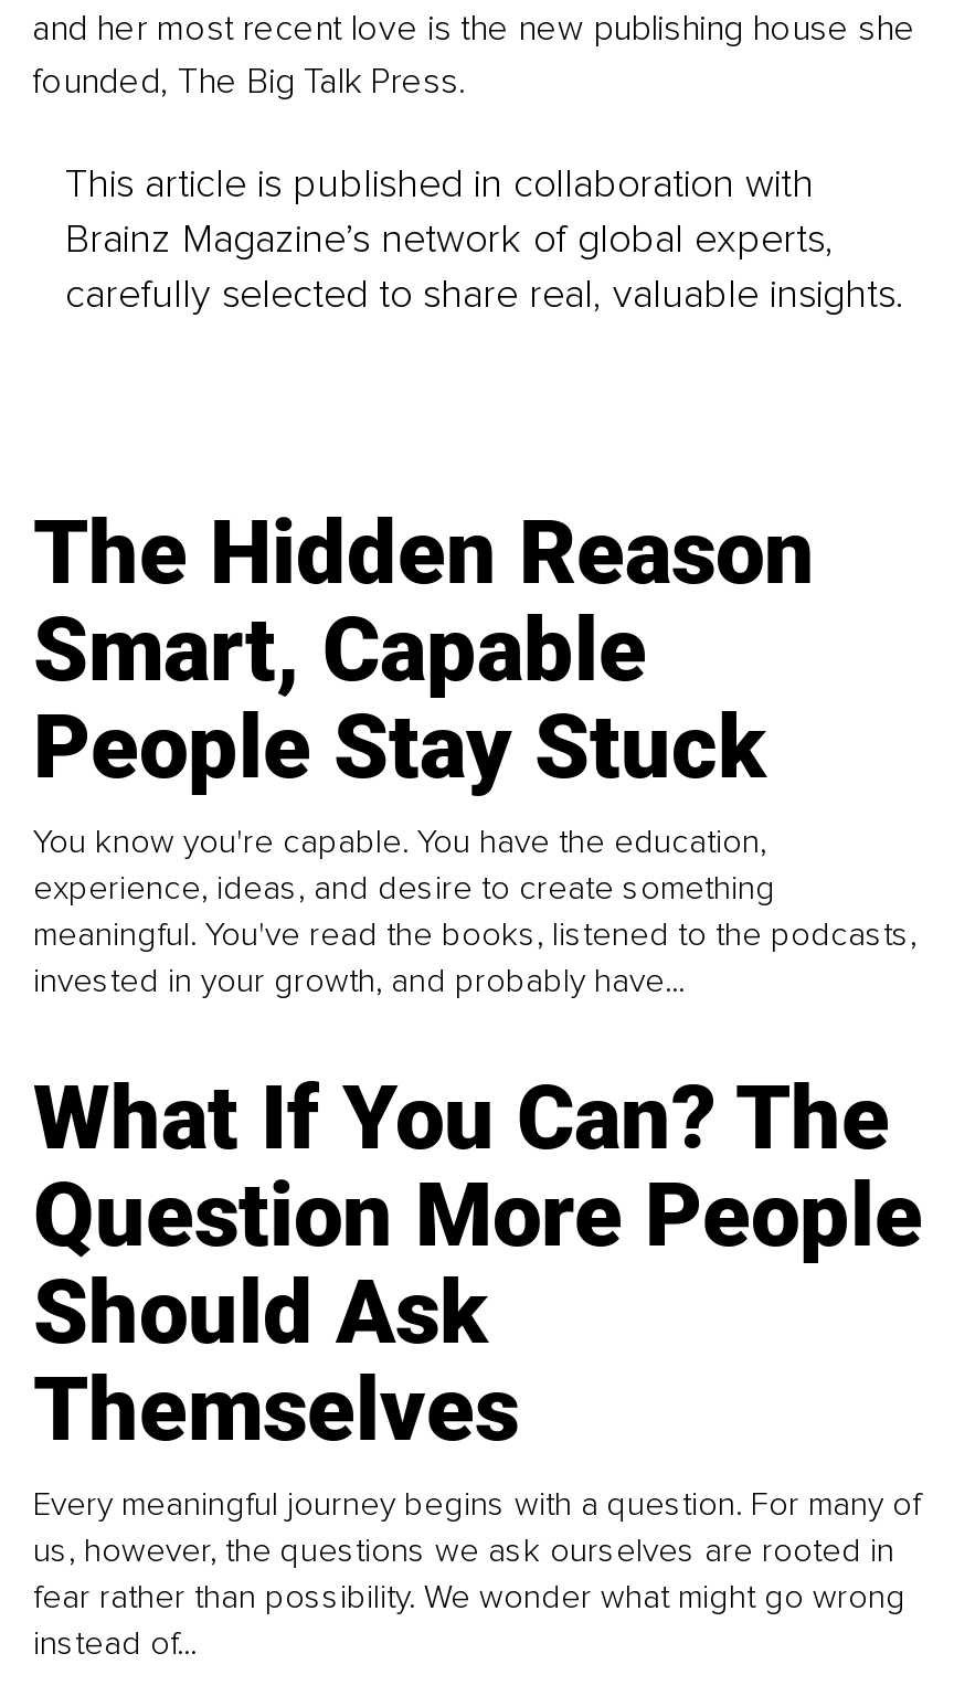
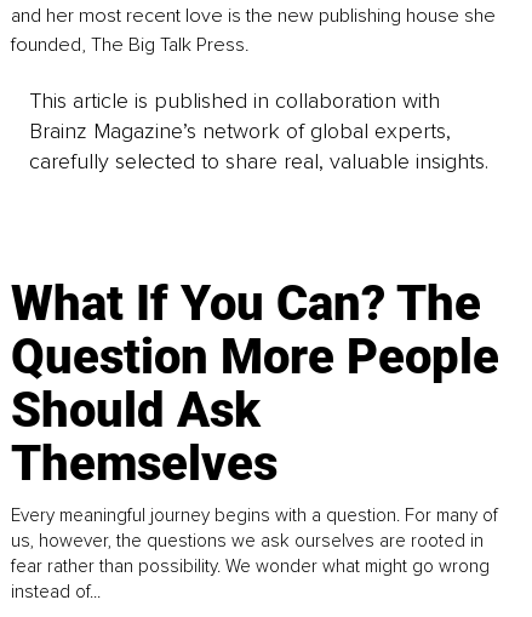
- The Hidden Reason
- Smart, Capable
- People Stay Stuck
- You know you're capable. You have the education,
- experience, ideas, and desire to create something
- meaningful. You've read the books, listened to the podcasts,
- invested in your growth, and probably have...
